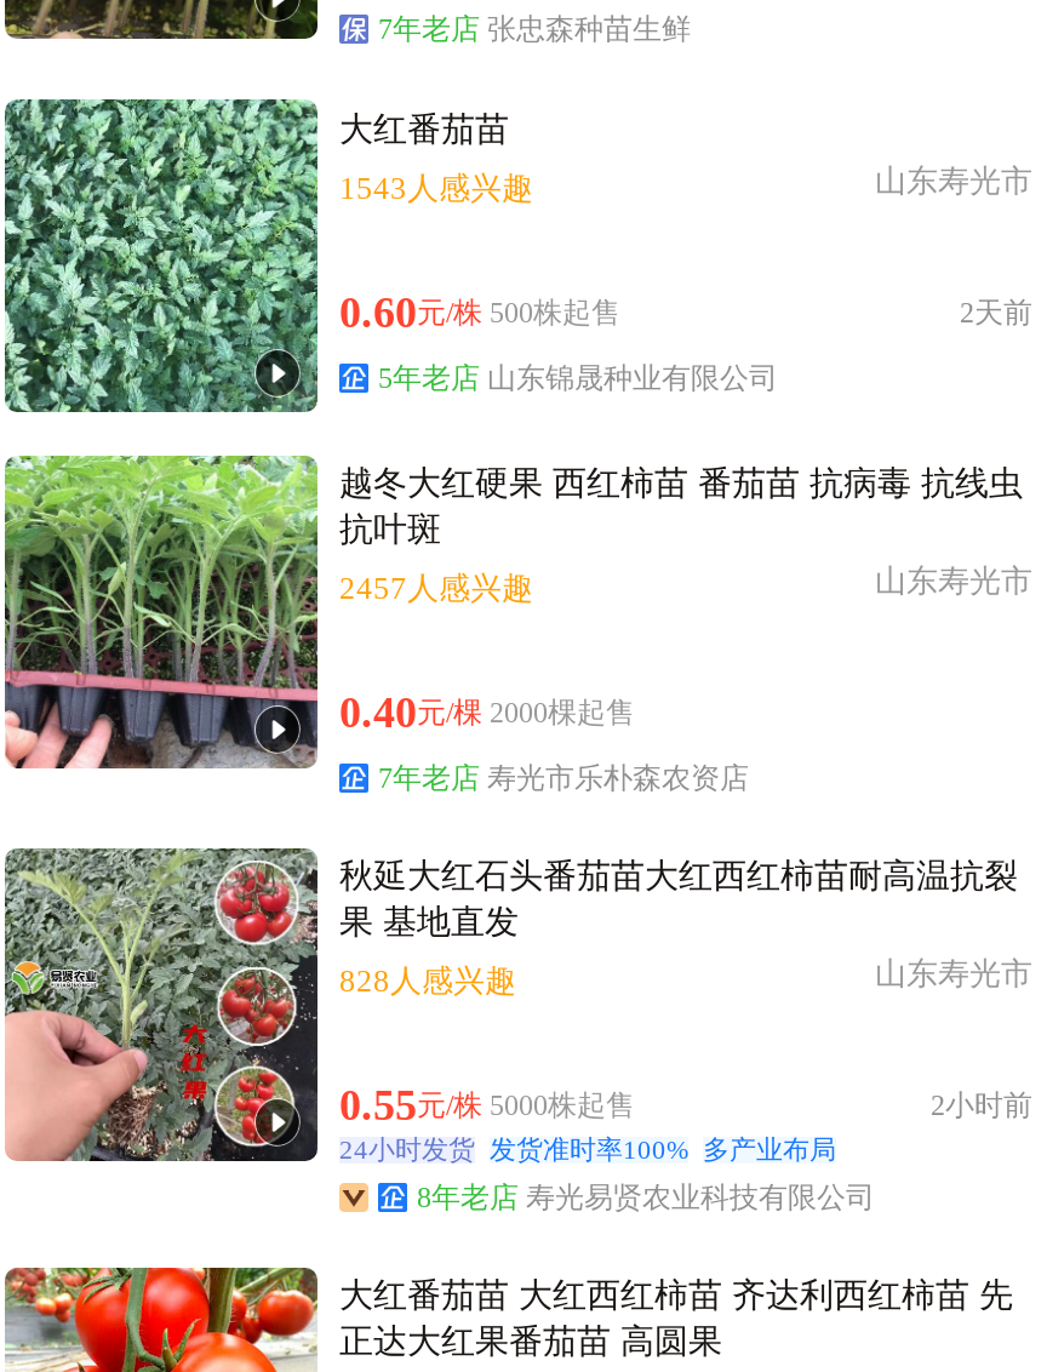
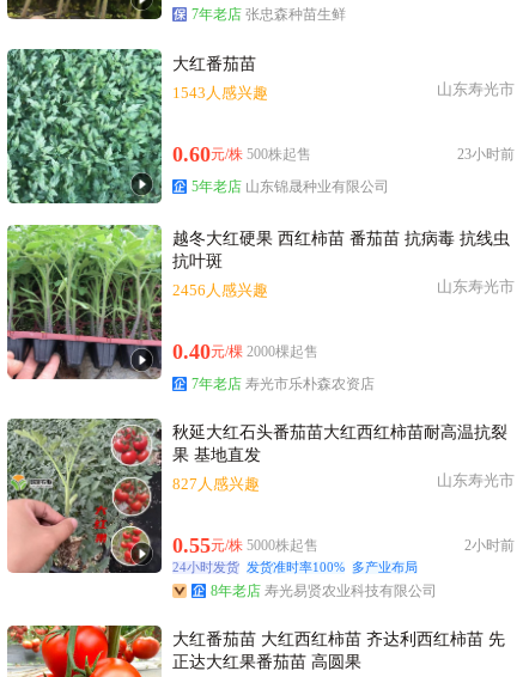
- 2天前
+ 23小时前

- 2457人感兴趣
+ 2456人感兴趣

- 828人感兴趣
+ 827人感兴趣
